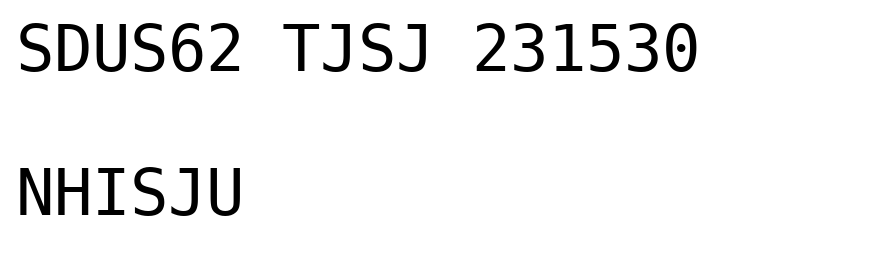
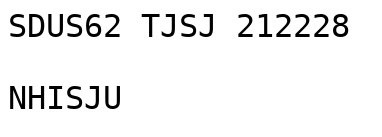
- SDUS62 TJSJ 231530
+ SDUS62 TJSJ 212228
